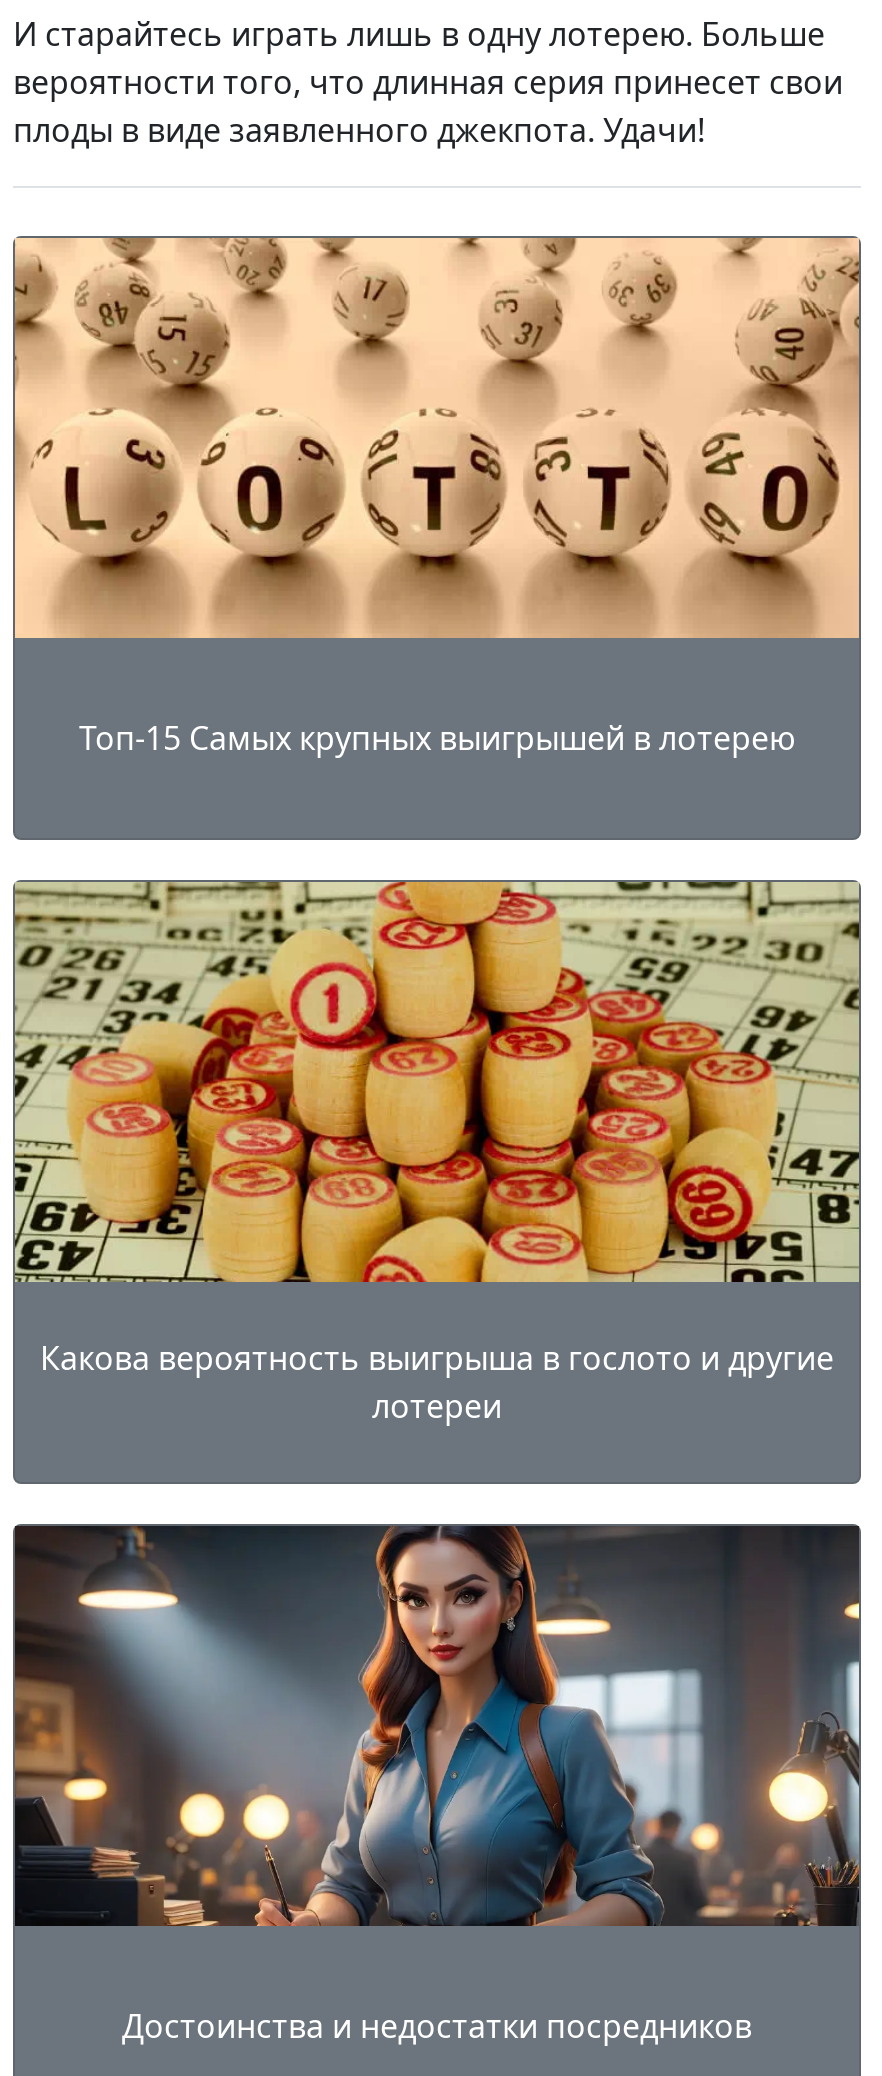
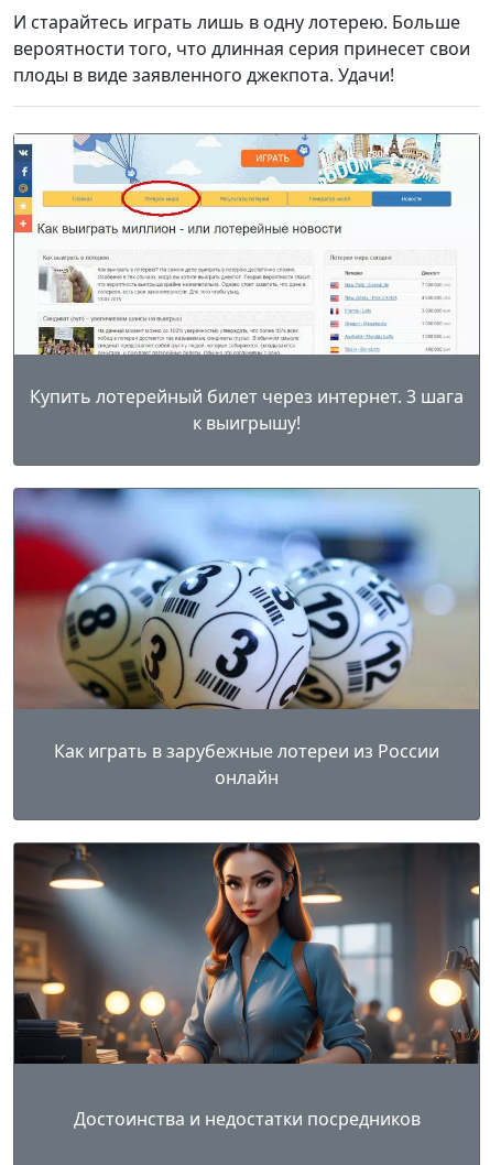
- [image]
- Топ-15 Самых крупных выигрышей в лотерею
+ [image]
+ Купить лотерейный билет через интернет. 3 шага
+ к выигрышу!

- [image]
- Какова вероятность выигрыша в гослото и другие
- лотереи
+ [image]
+ Как играть в зарубежные лотереи из России
+ онлайн
